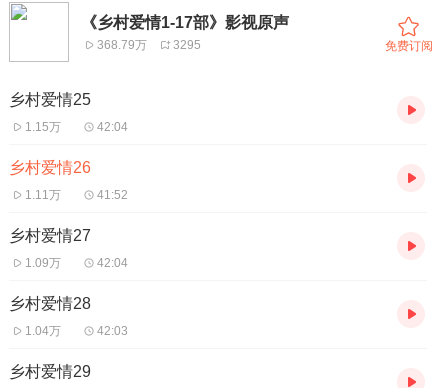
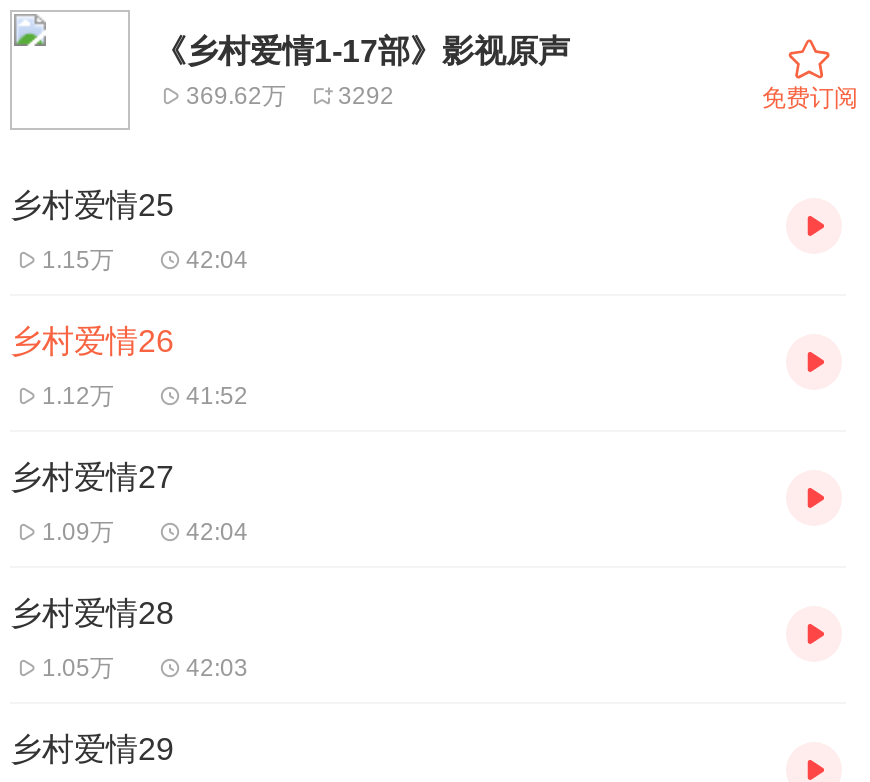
- 368.79万
+ 369.62万

- 3295
+ 3292

- 1.11万
+ 1.12万

- 1.04万
+ 1.05万
